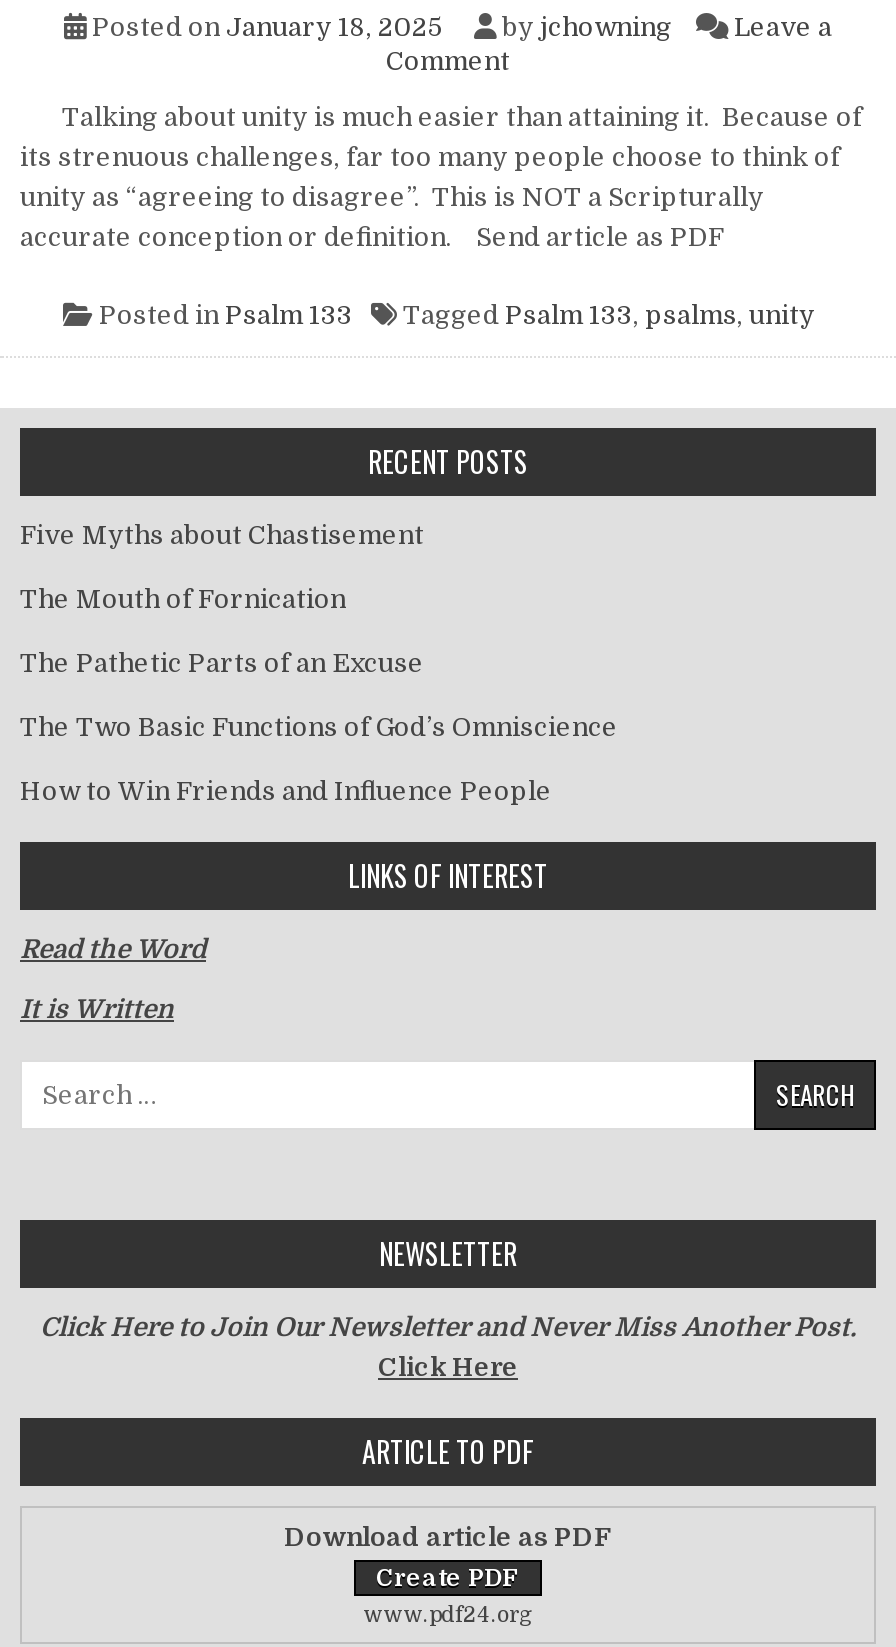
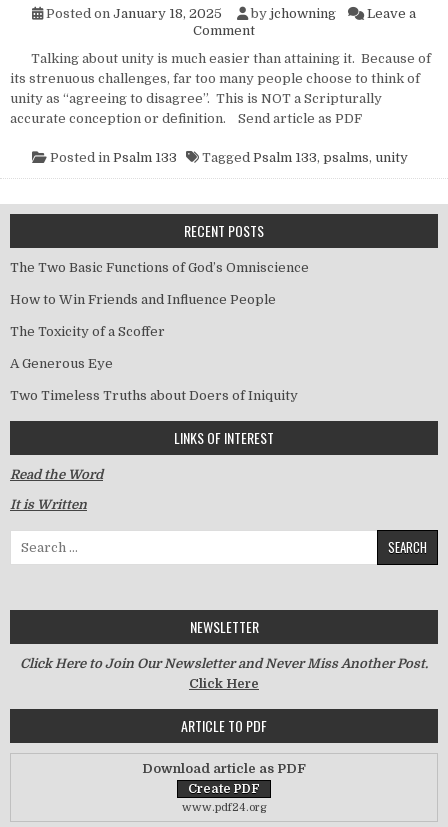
- Five Myths about Chastisement
- The Mouth of Fornication
- The Pathetic Parts of an Excuse

moved up: The Two Basic Functions of God’s Omniscience | How to Win Friends and Influence People

+ The Toxicity of a Scoffer
+ A Generous Eye
+ Two Timeless Truths about Doers of Iniquity
